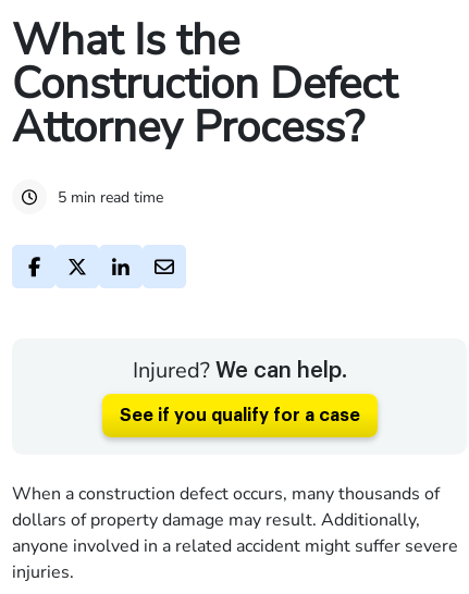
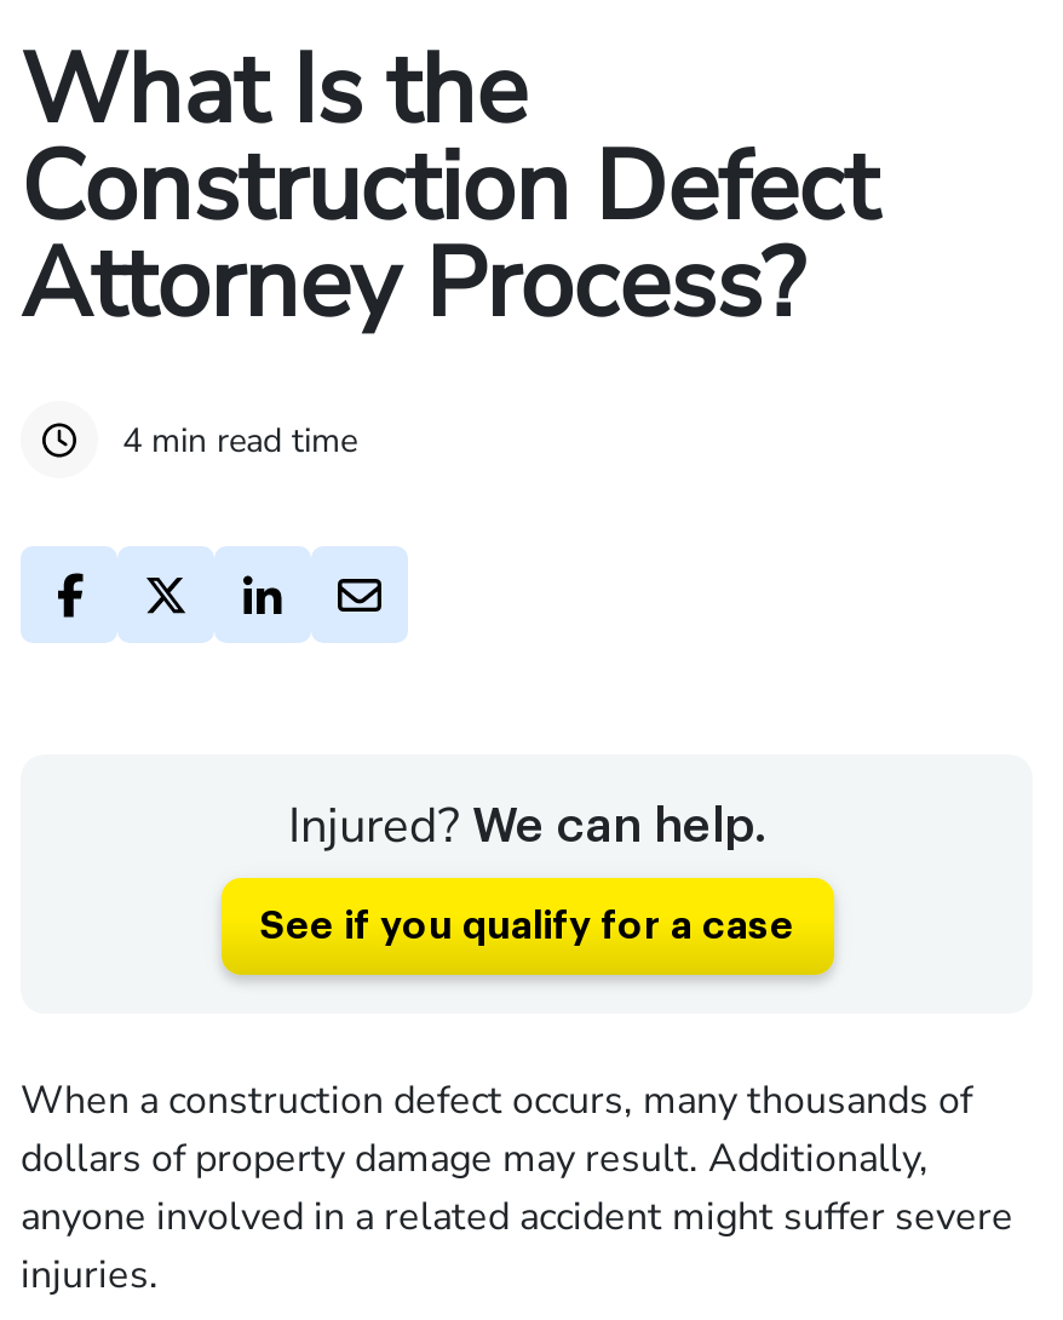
- 5 min read time
+ 4 min read time
